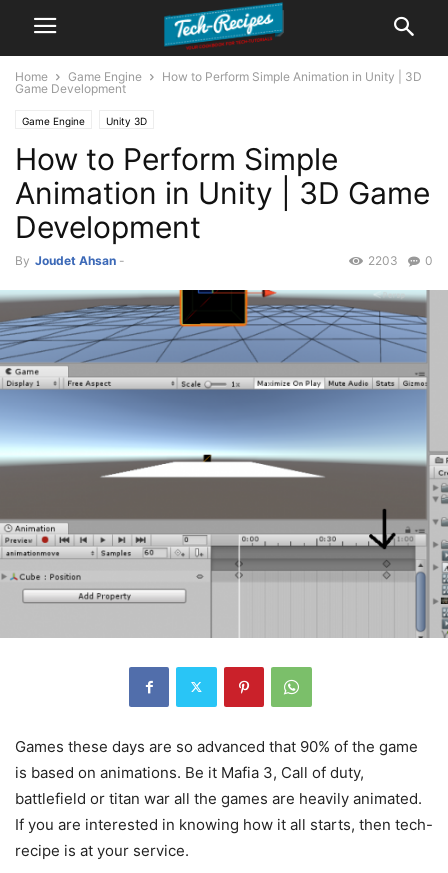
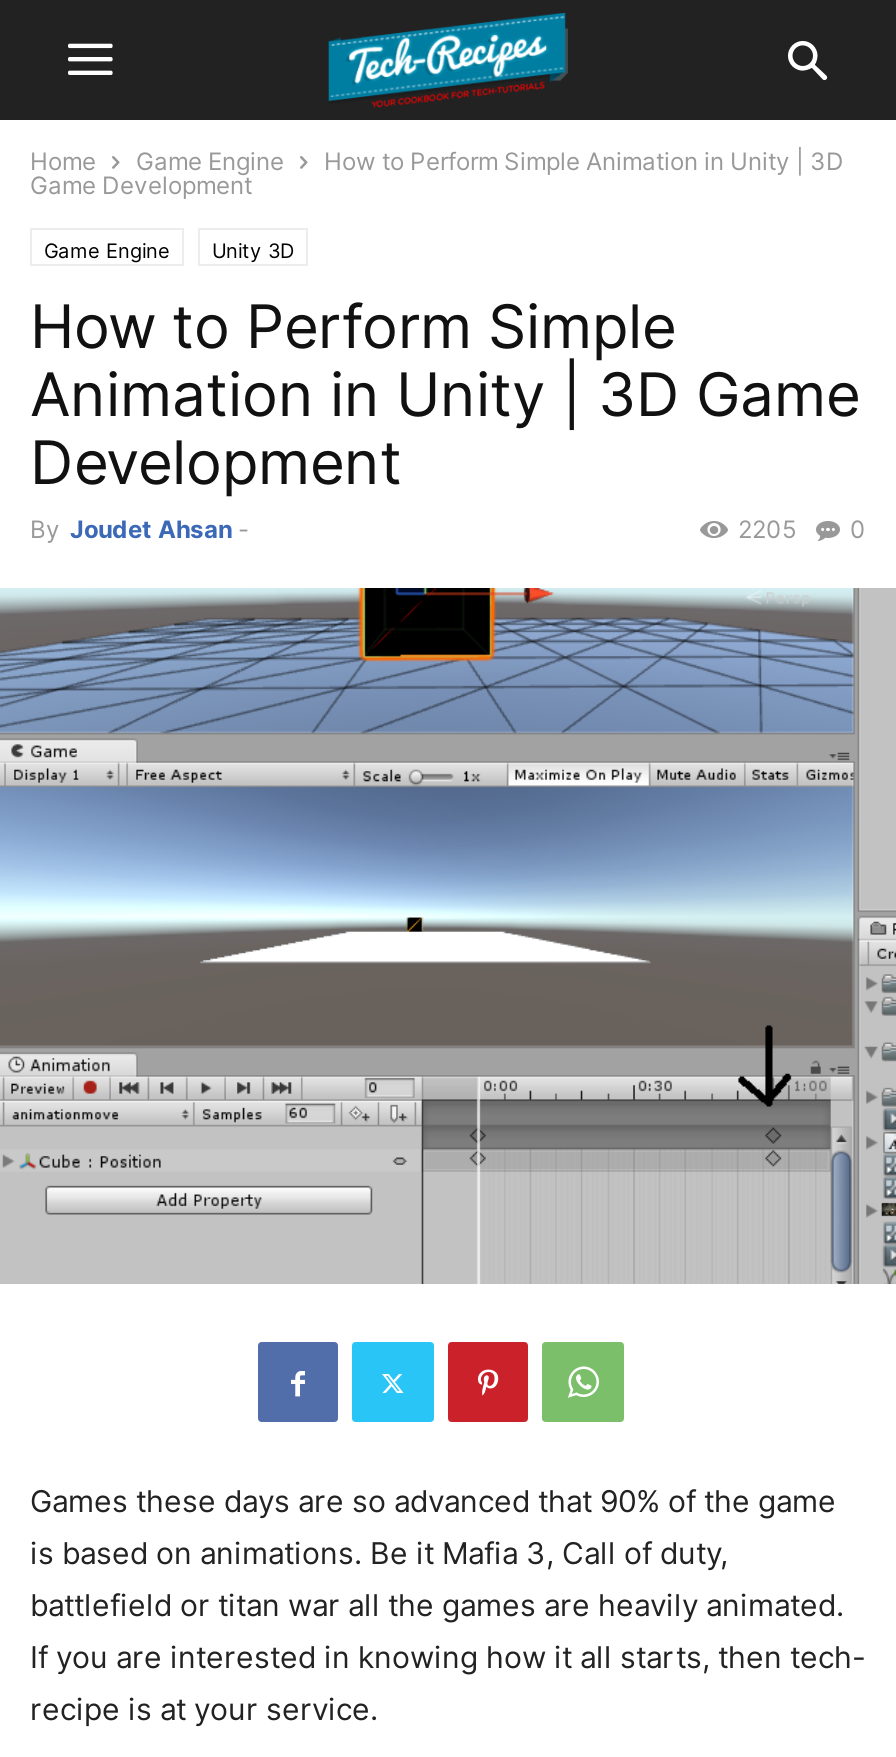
- 2203 0
+ 2205 0
